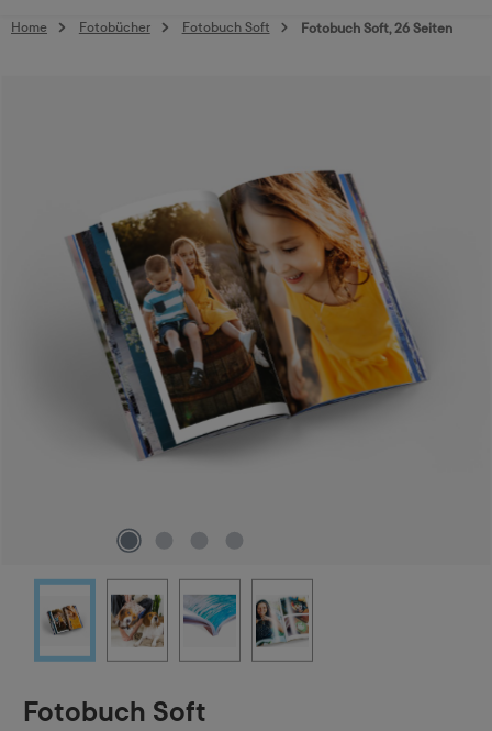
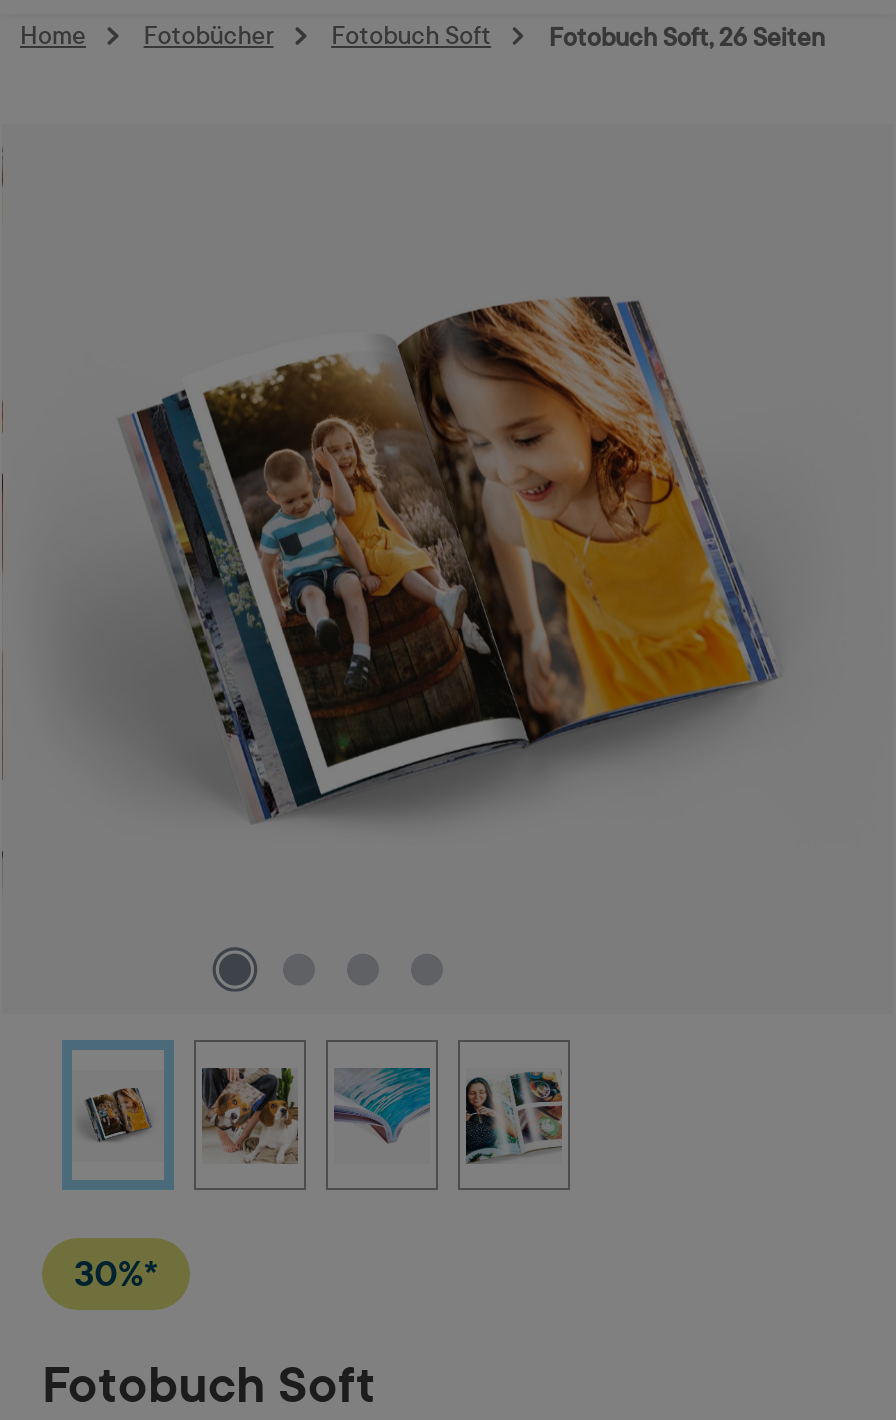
+ 30%*
